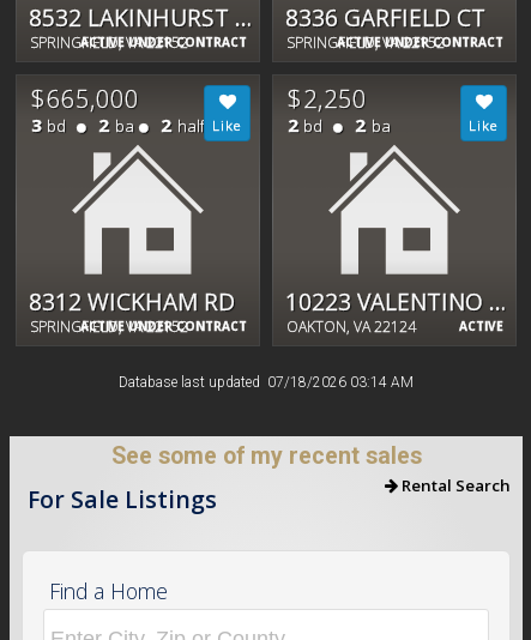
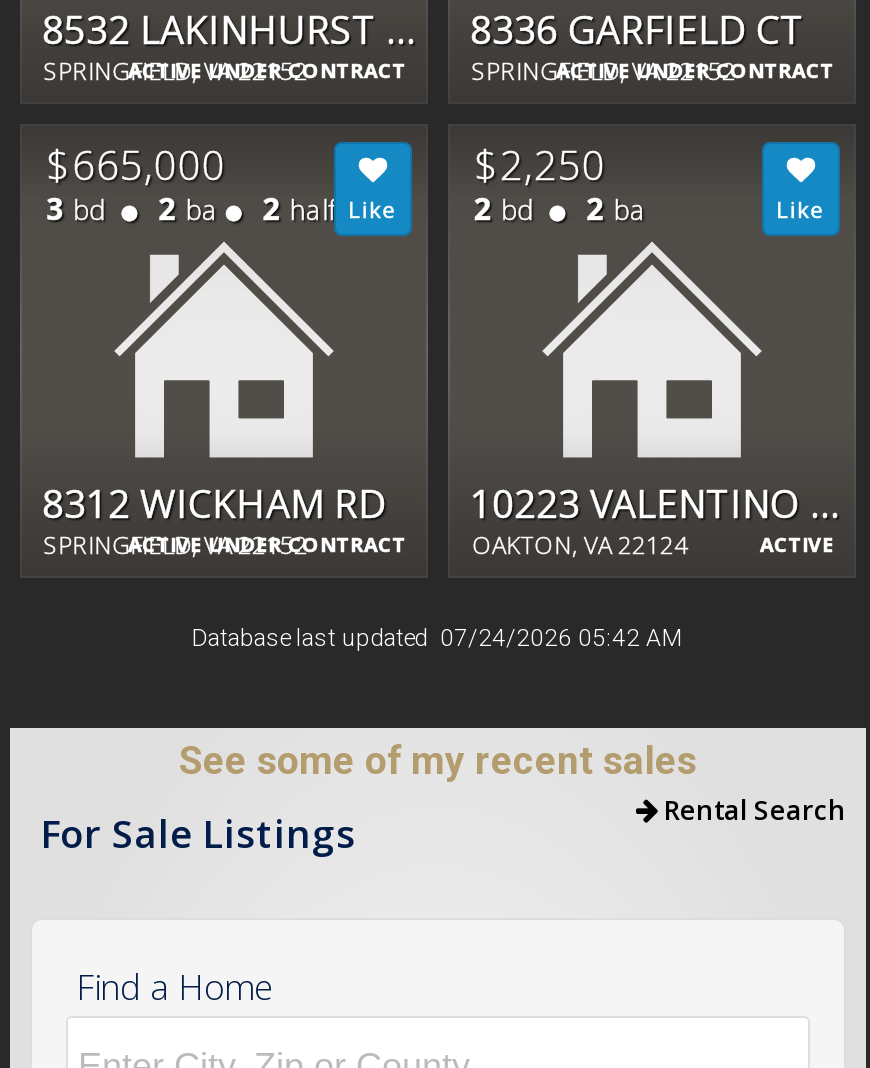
- Database last updated 07/18/2026 03:14 AM
+ Database last updated 07/24/2026 05:42 AM
